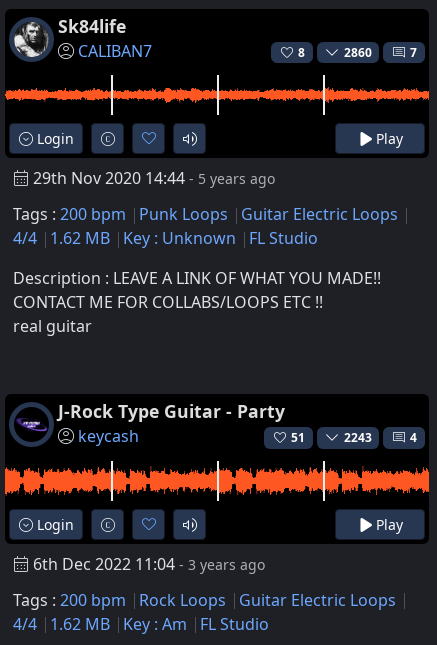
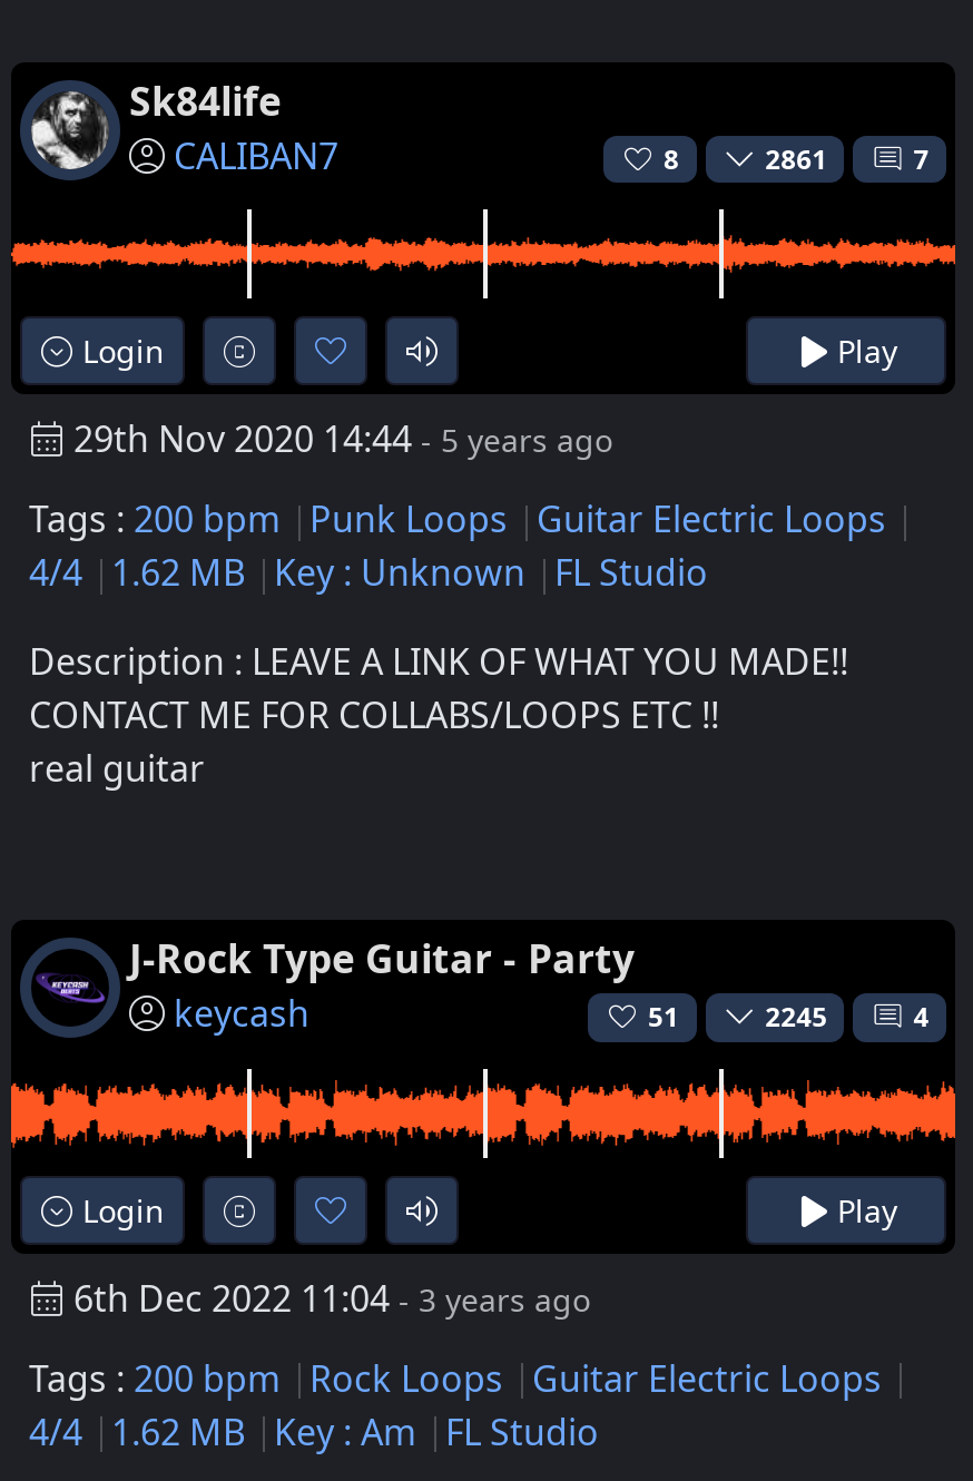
- 2860
+ 2861

- 2243
+ 2245
